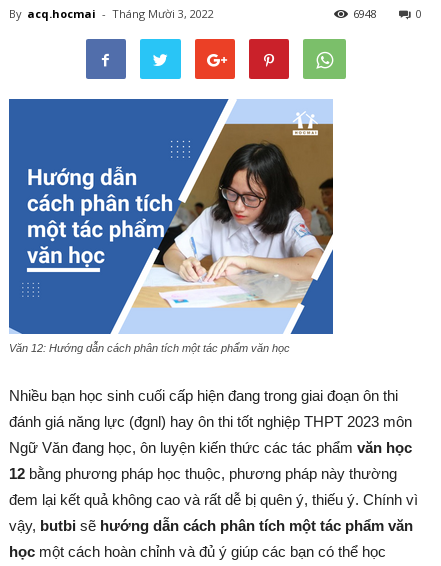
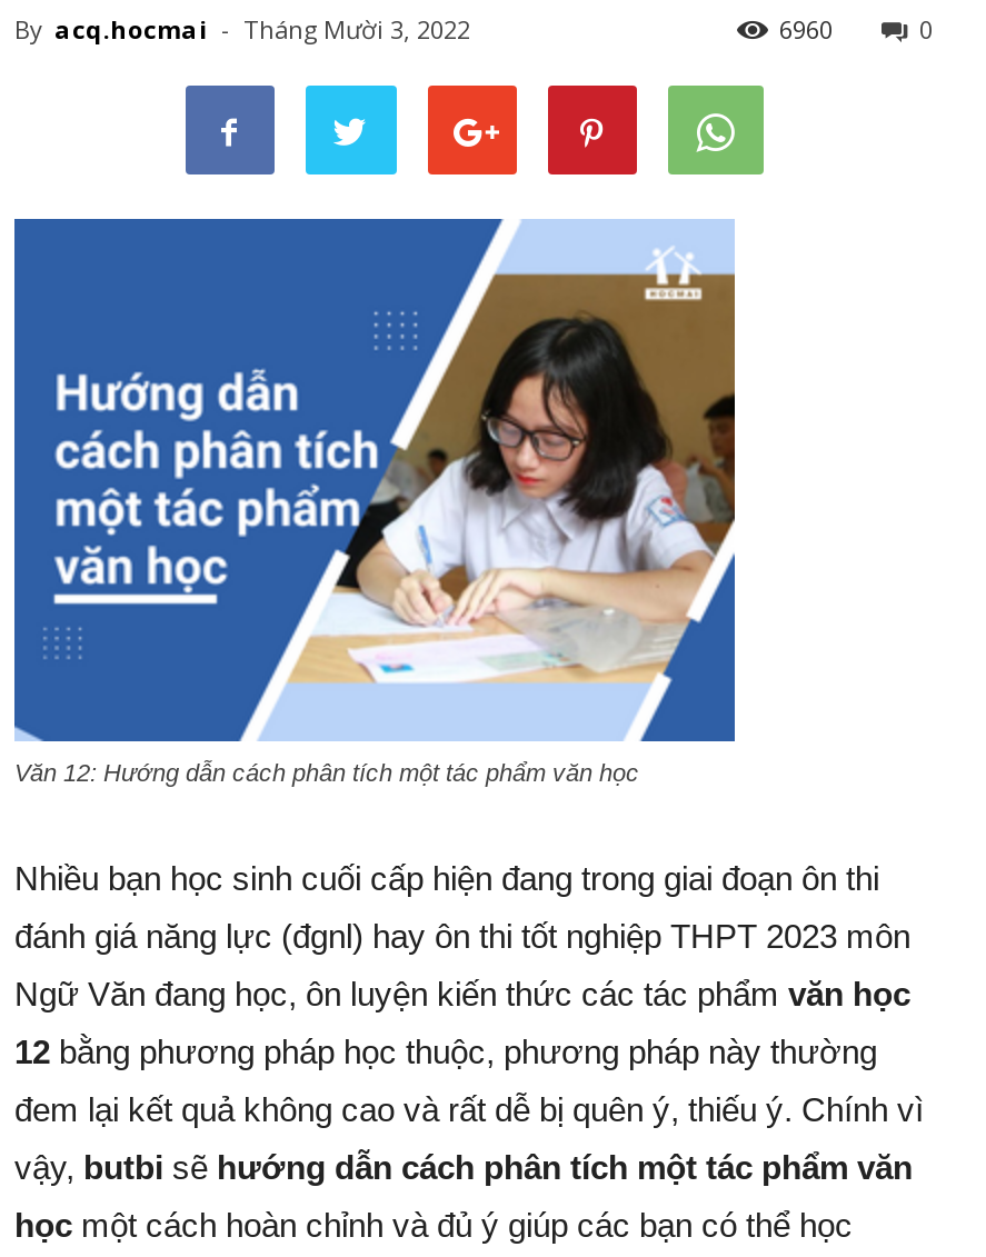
- 6948
+ 6960
